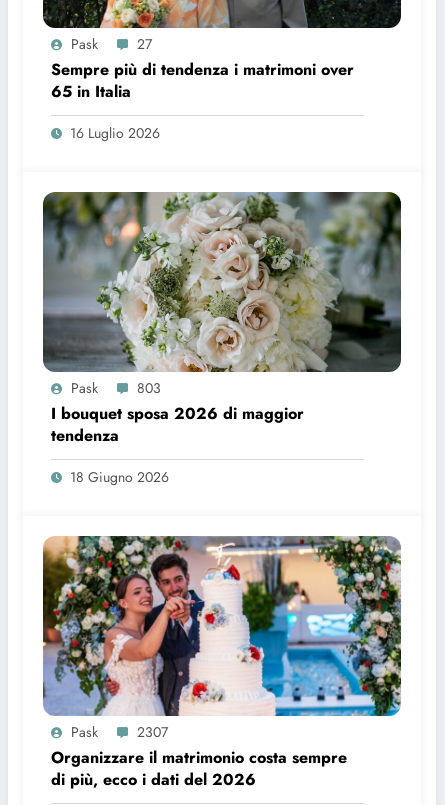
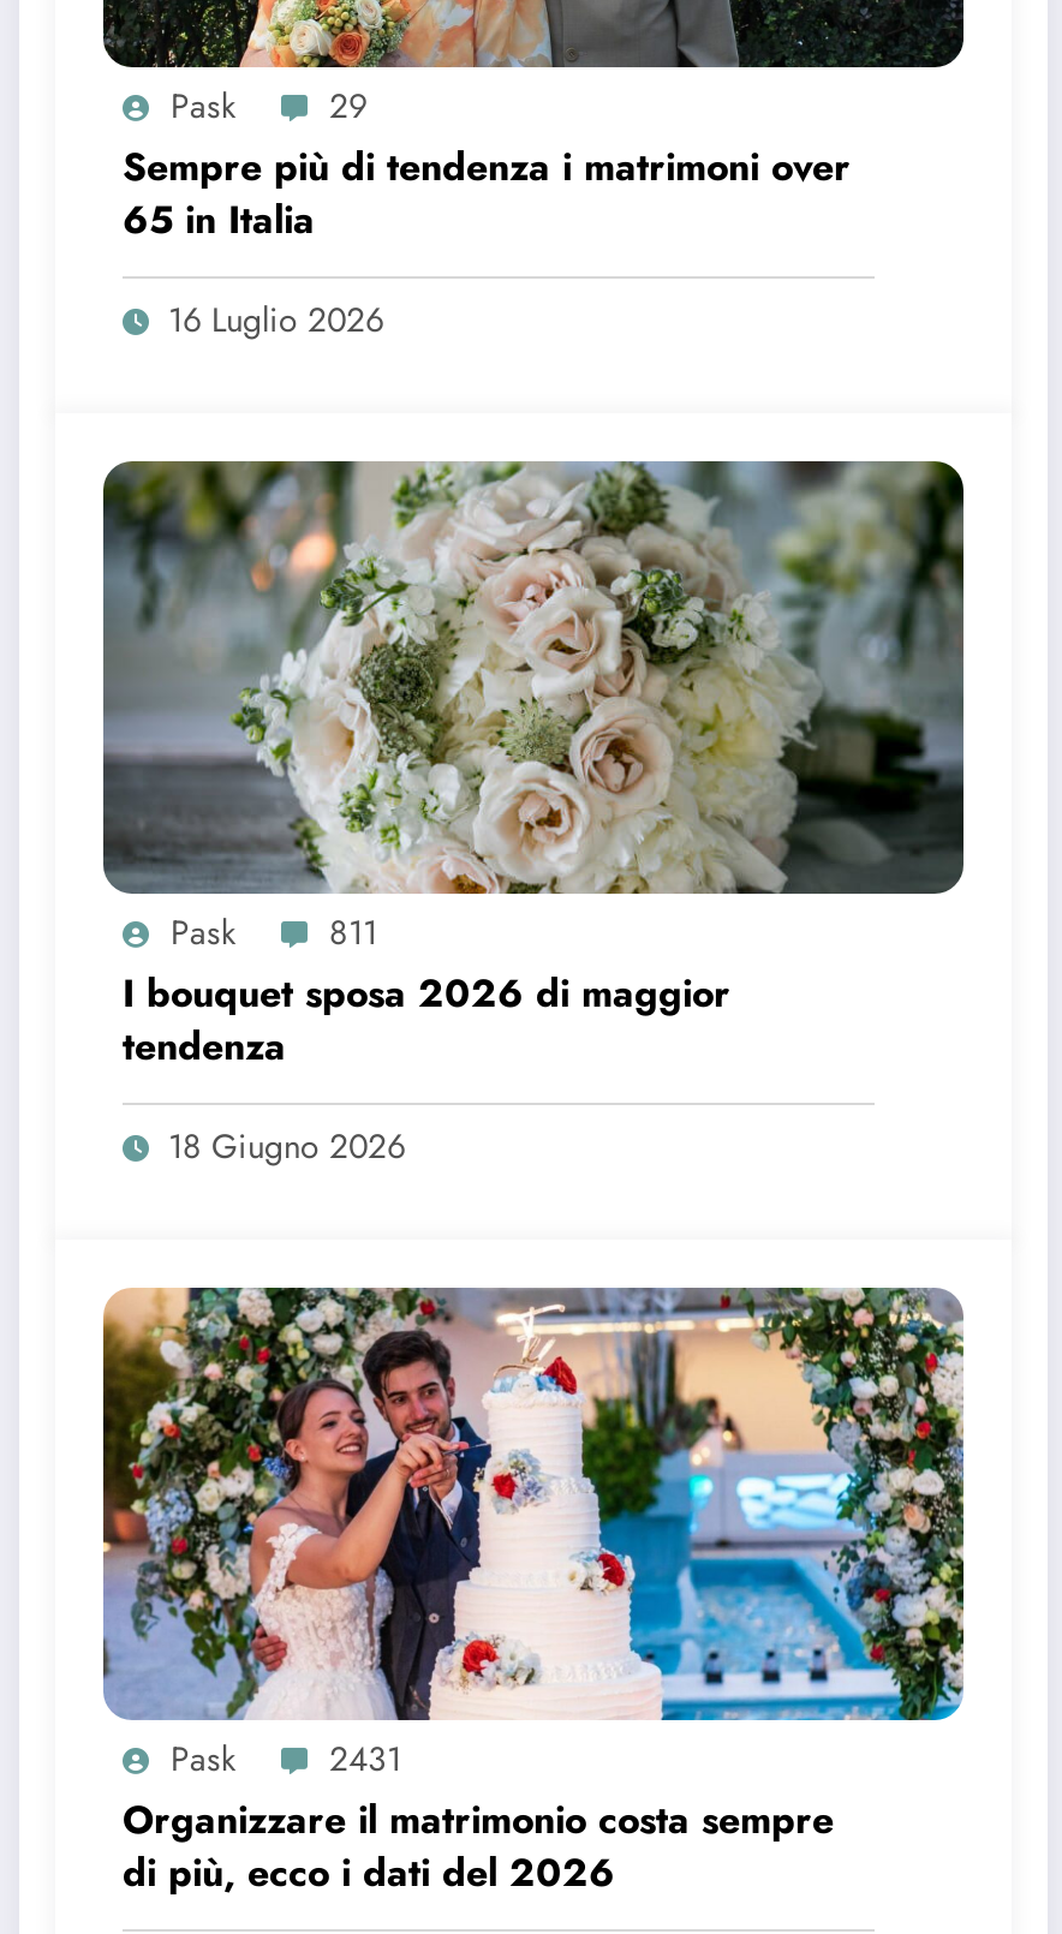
- Pask 27
+ Pask 29

- Pask 803
+ Pask 811

- Pask 2307
+ Pask 2431
